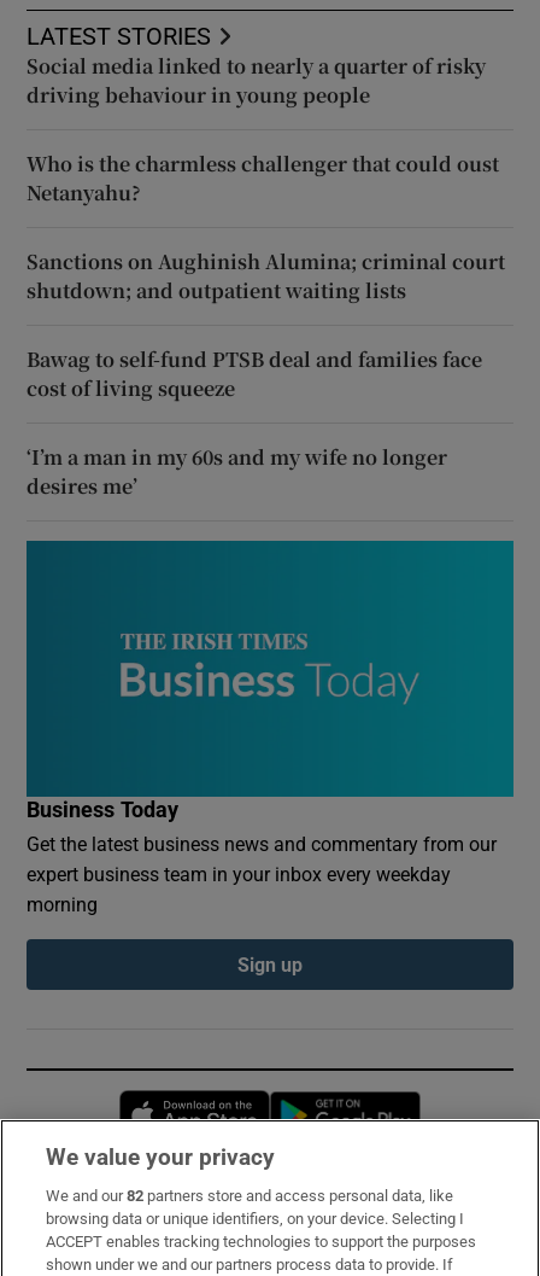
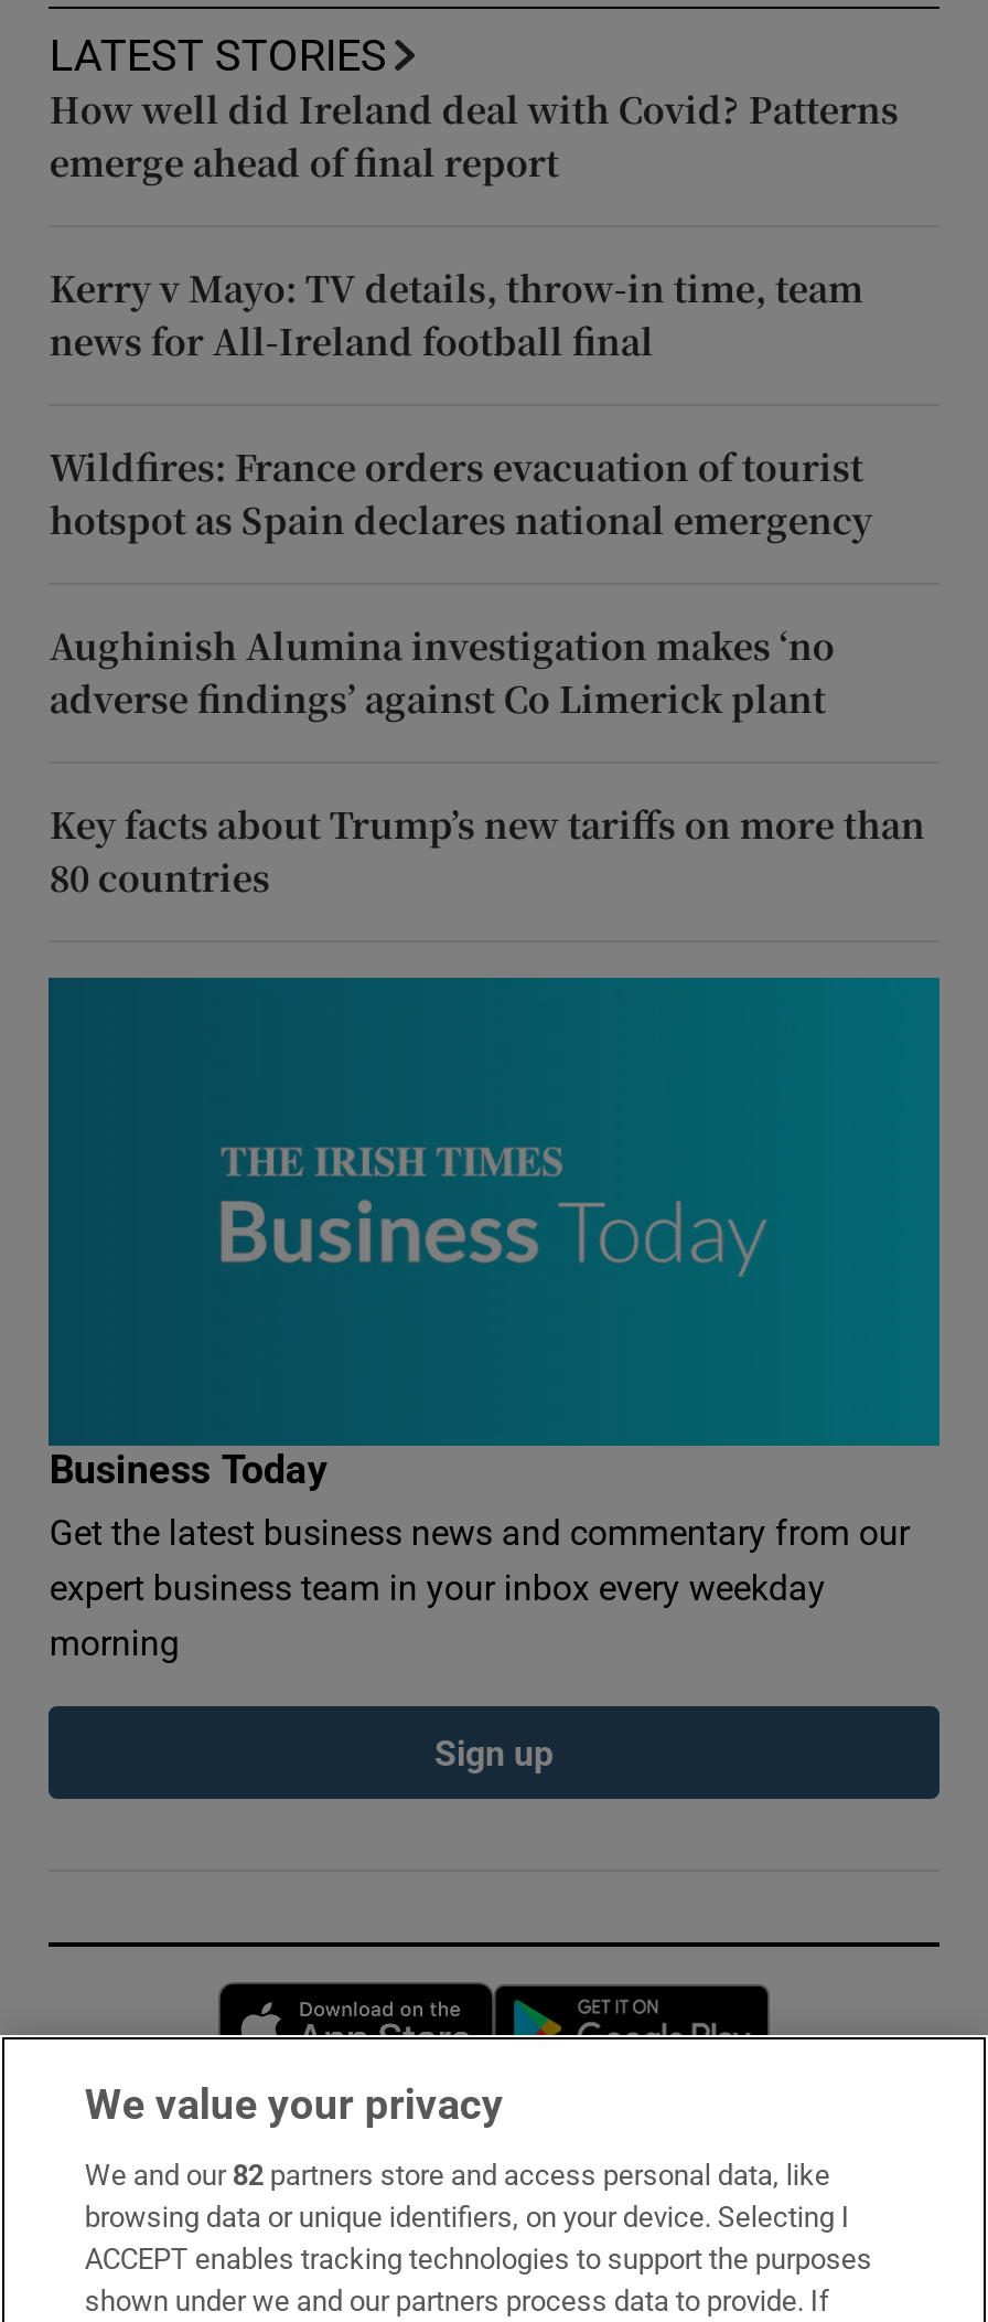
- Social media linked to nearly a quarter of risky
- driving behaviour in young people
+ How well did Ireland deal with Covid? Patterns
+ emerge ahead of final report

- Who is the charmless challenger that could oust
- Netanyahu?
+ Kerry v Mayo: TV details, throw-in time, team
+ news for All-Ireland football final

- Sanctions on Aughinish Alumina; criminal court
- shutdown; and outpatient waiting lists
+ Wildfires: France orders evacuation of tourist
+ hotspot as Spain declares national emergency

- Bawag to self-fund PTSB deal and families face
- cost of living squeeze
+ Aughinish Alumina investigation makes ‘no
+ adverse findings’ against Co Limerick plant

- ‘I’m a man in my 60s and my wife no longer
- desires me’
+ Key facts about Trump’s new tariffs on more than
+ 80 countries
